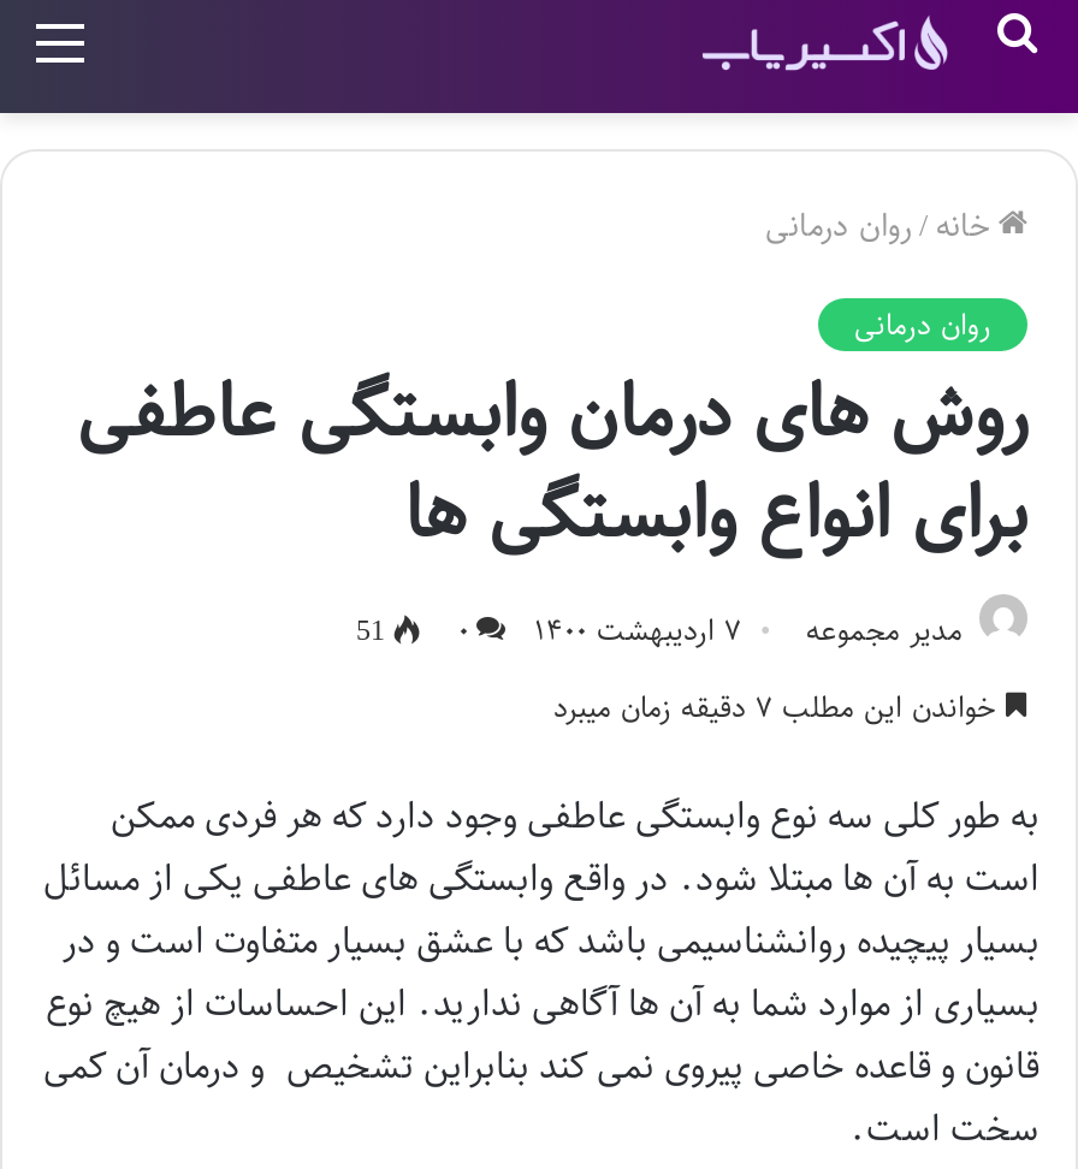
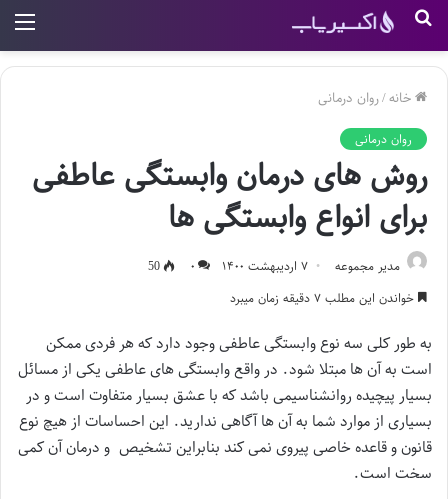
- 51
+ 50
